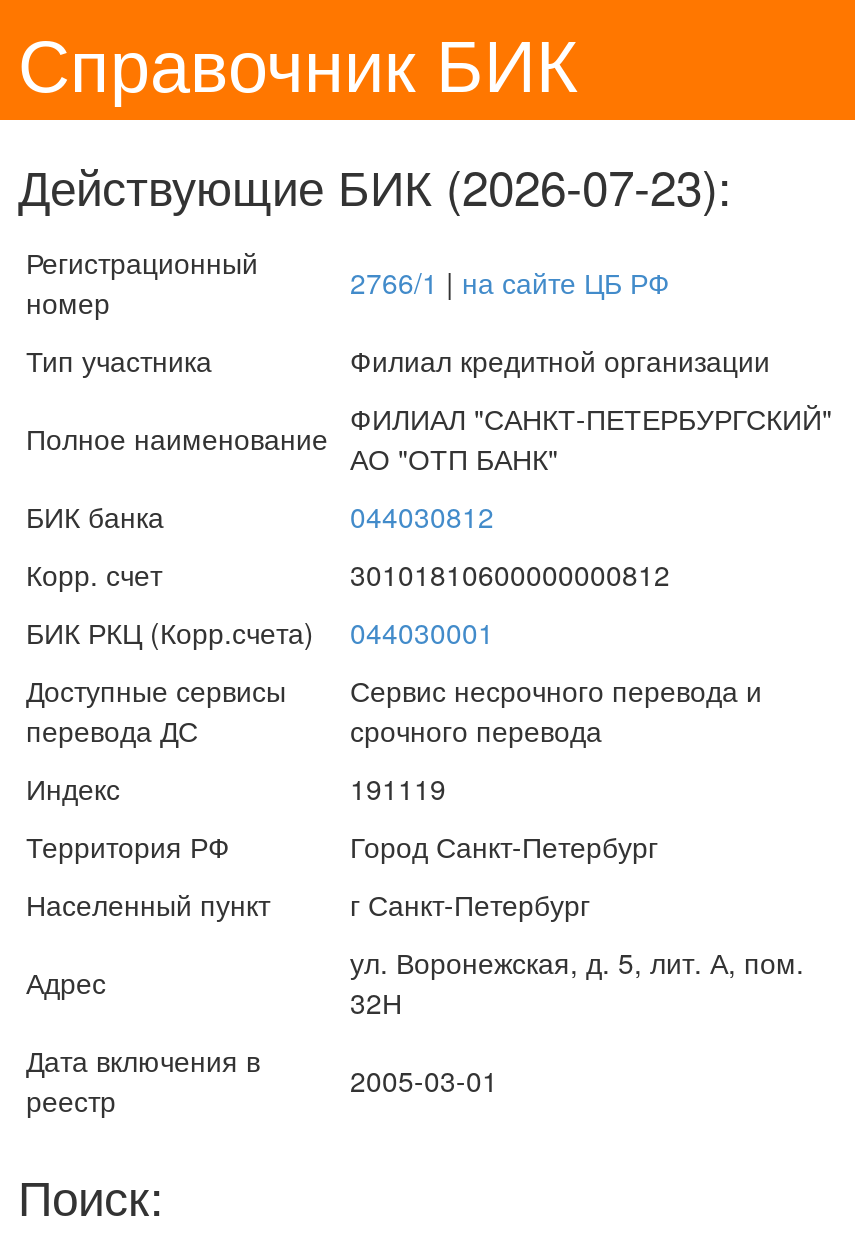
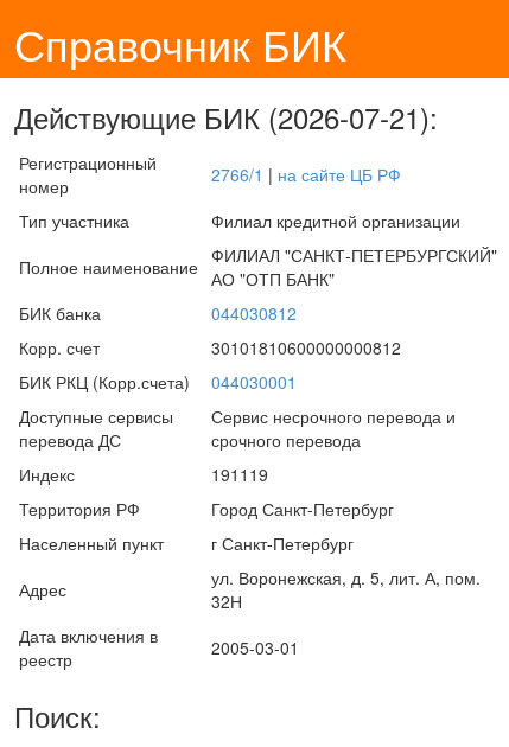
- Действующие БИК (2026-07-23):
+ Действующие БИК (2026-07-21):
